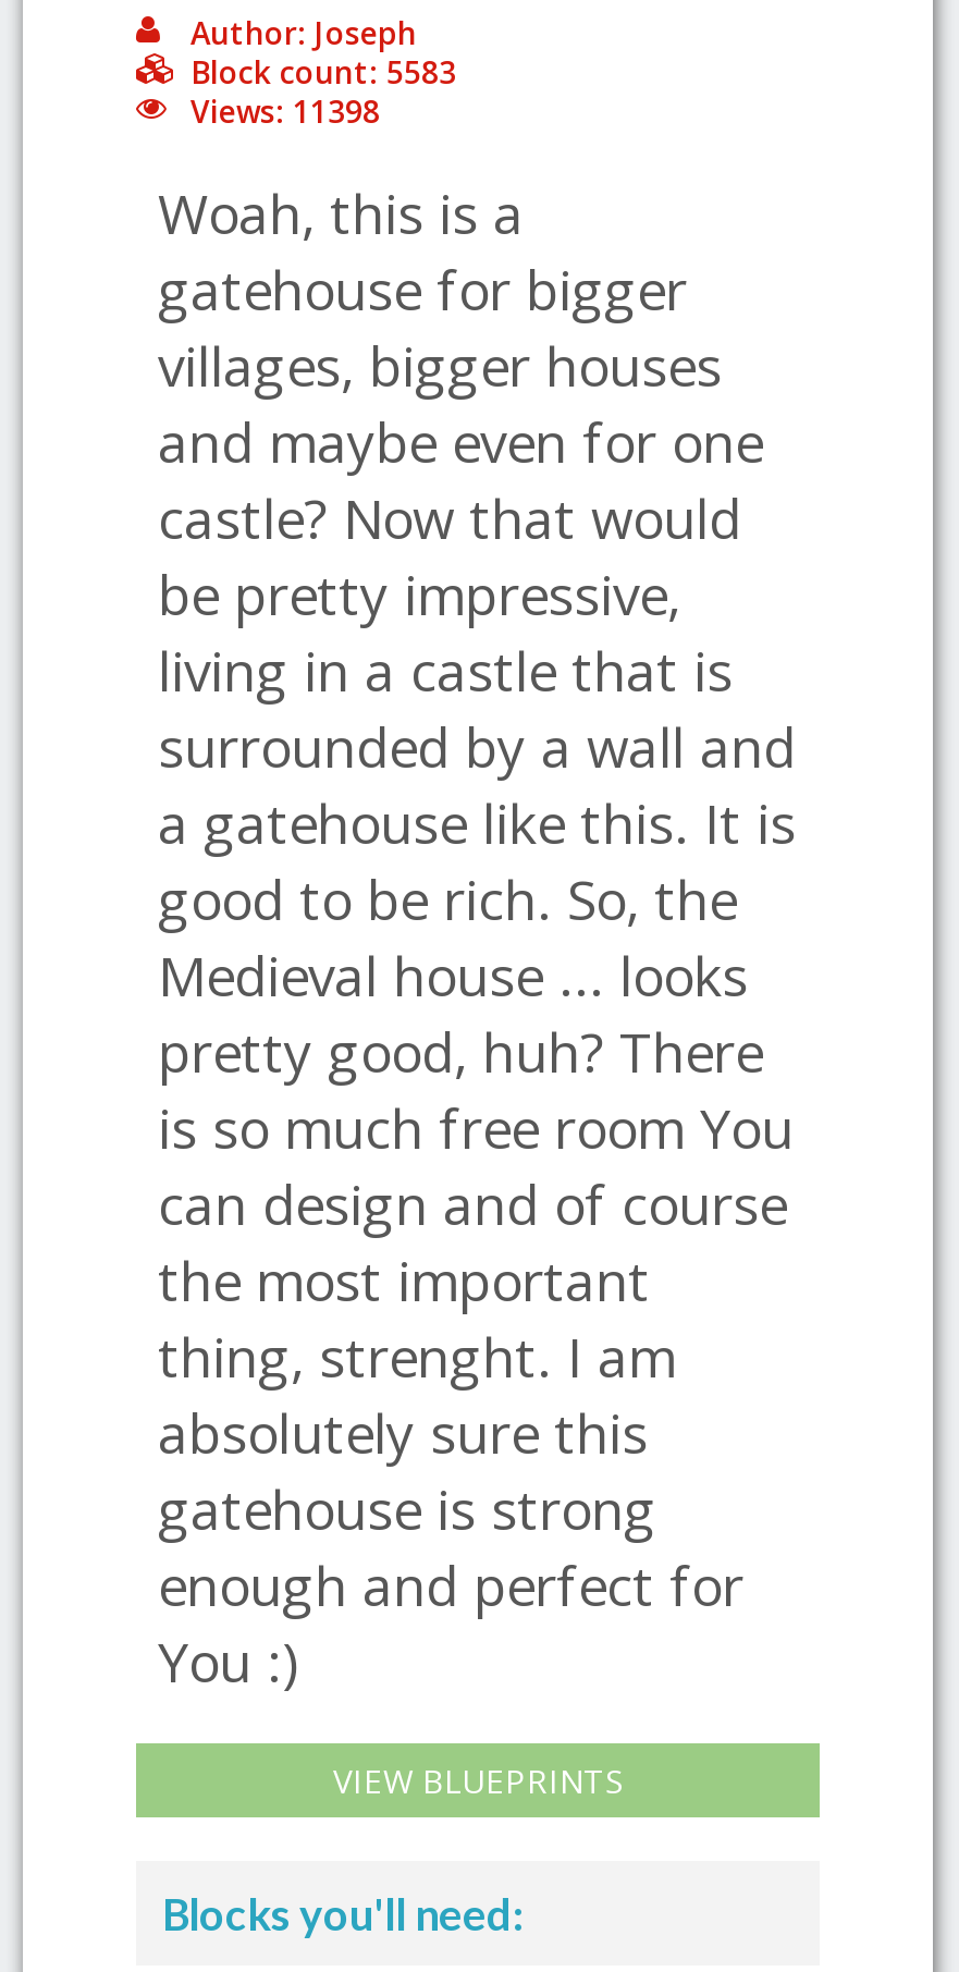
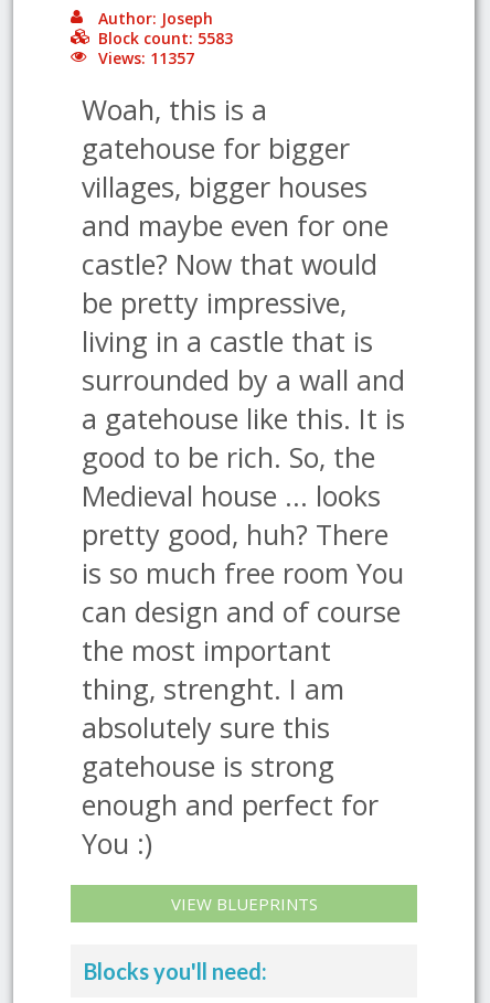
- Views: 11398
+ Views: 11357
